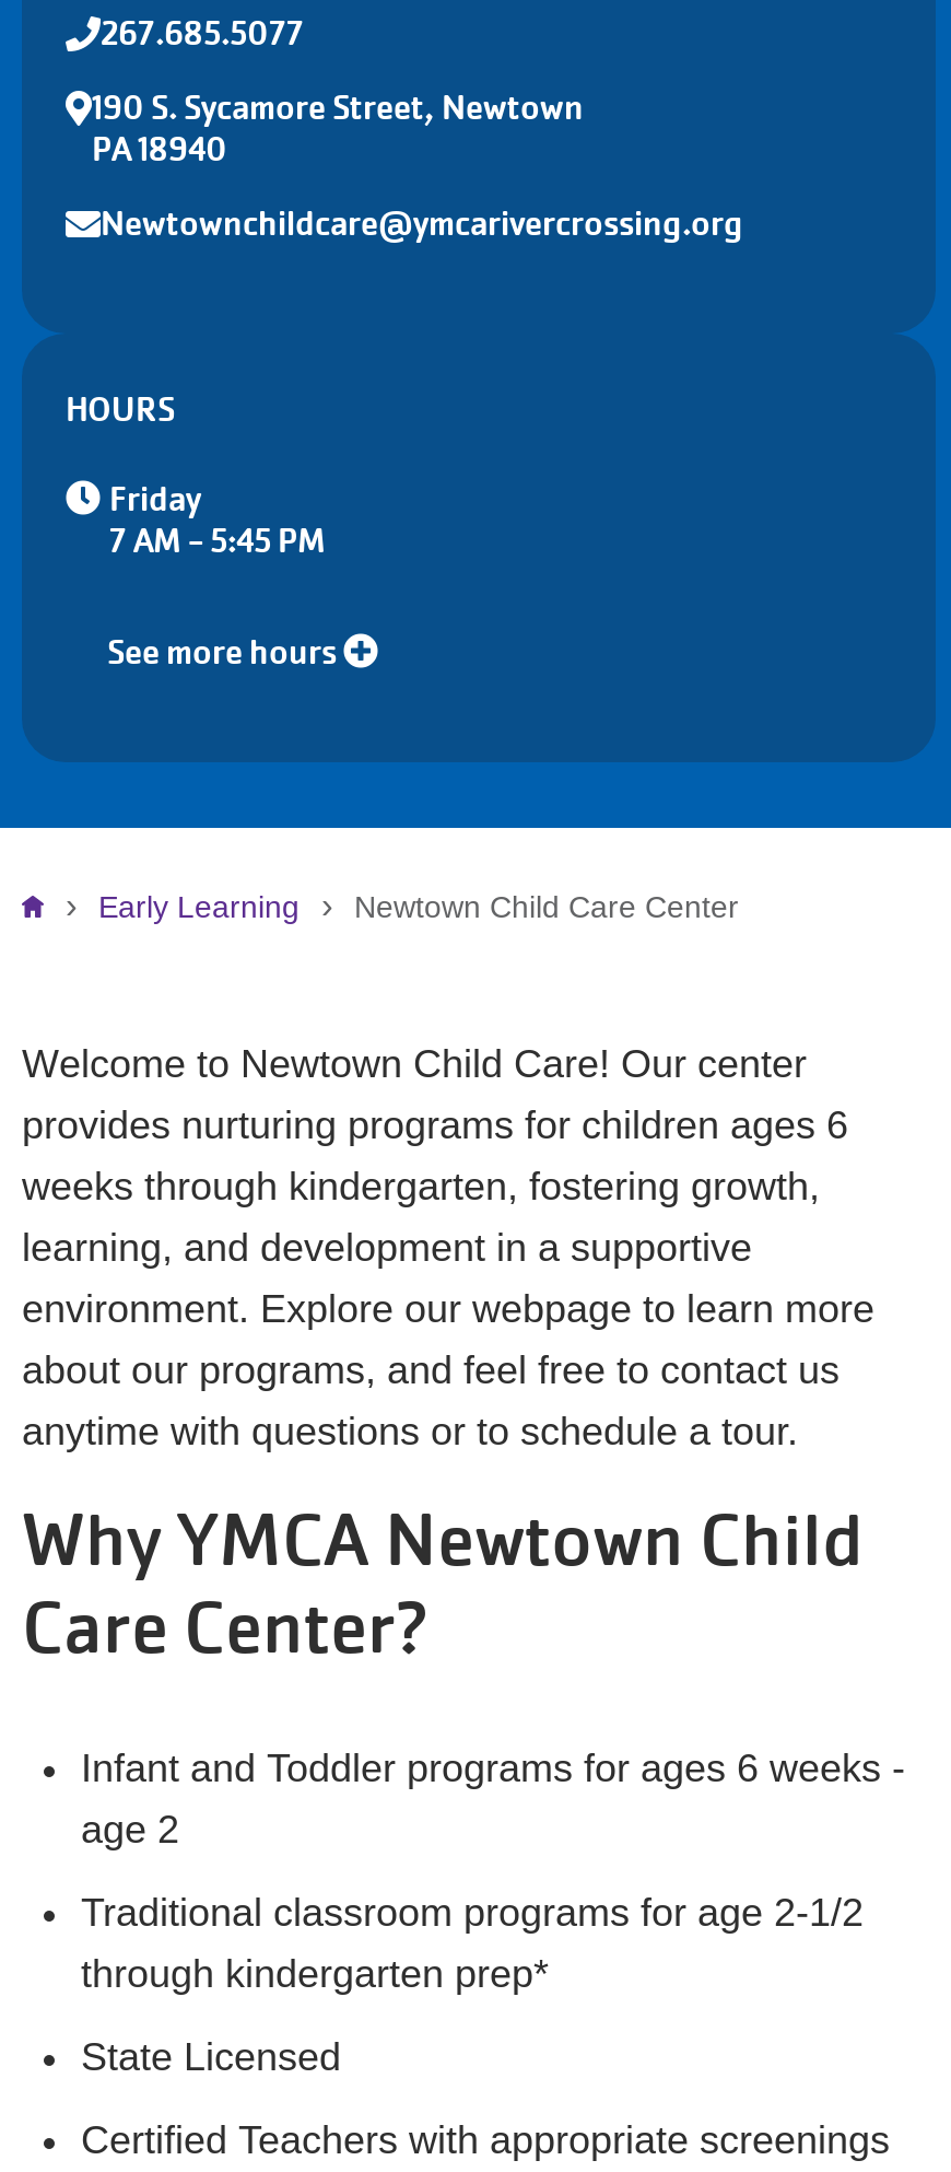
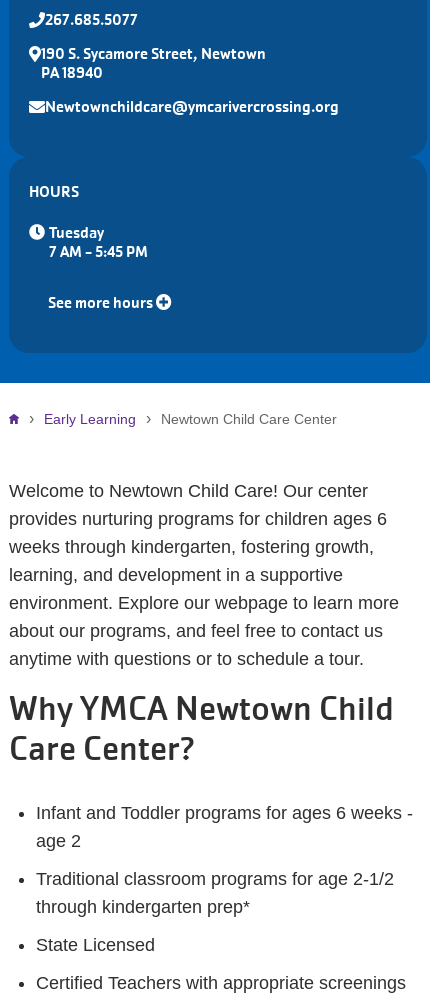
- Friday
+ Tuesday
